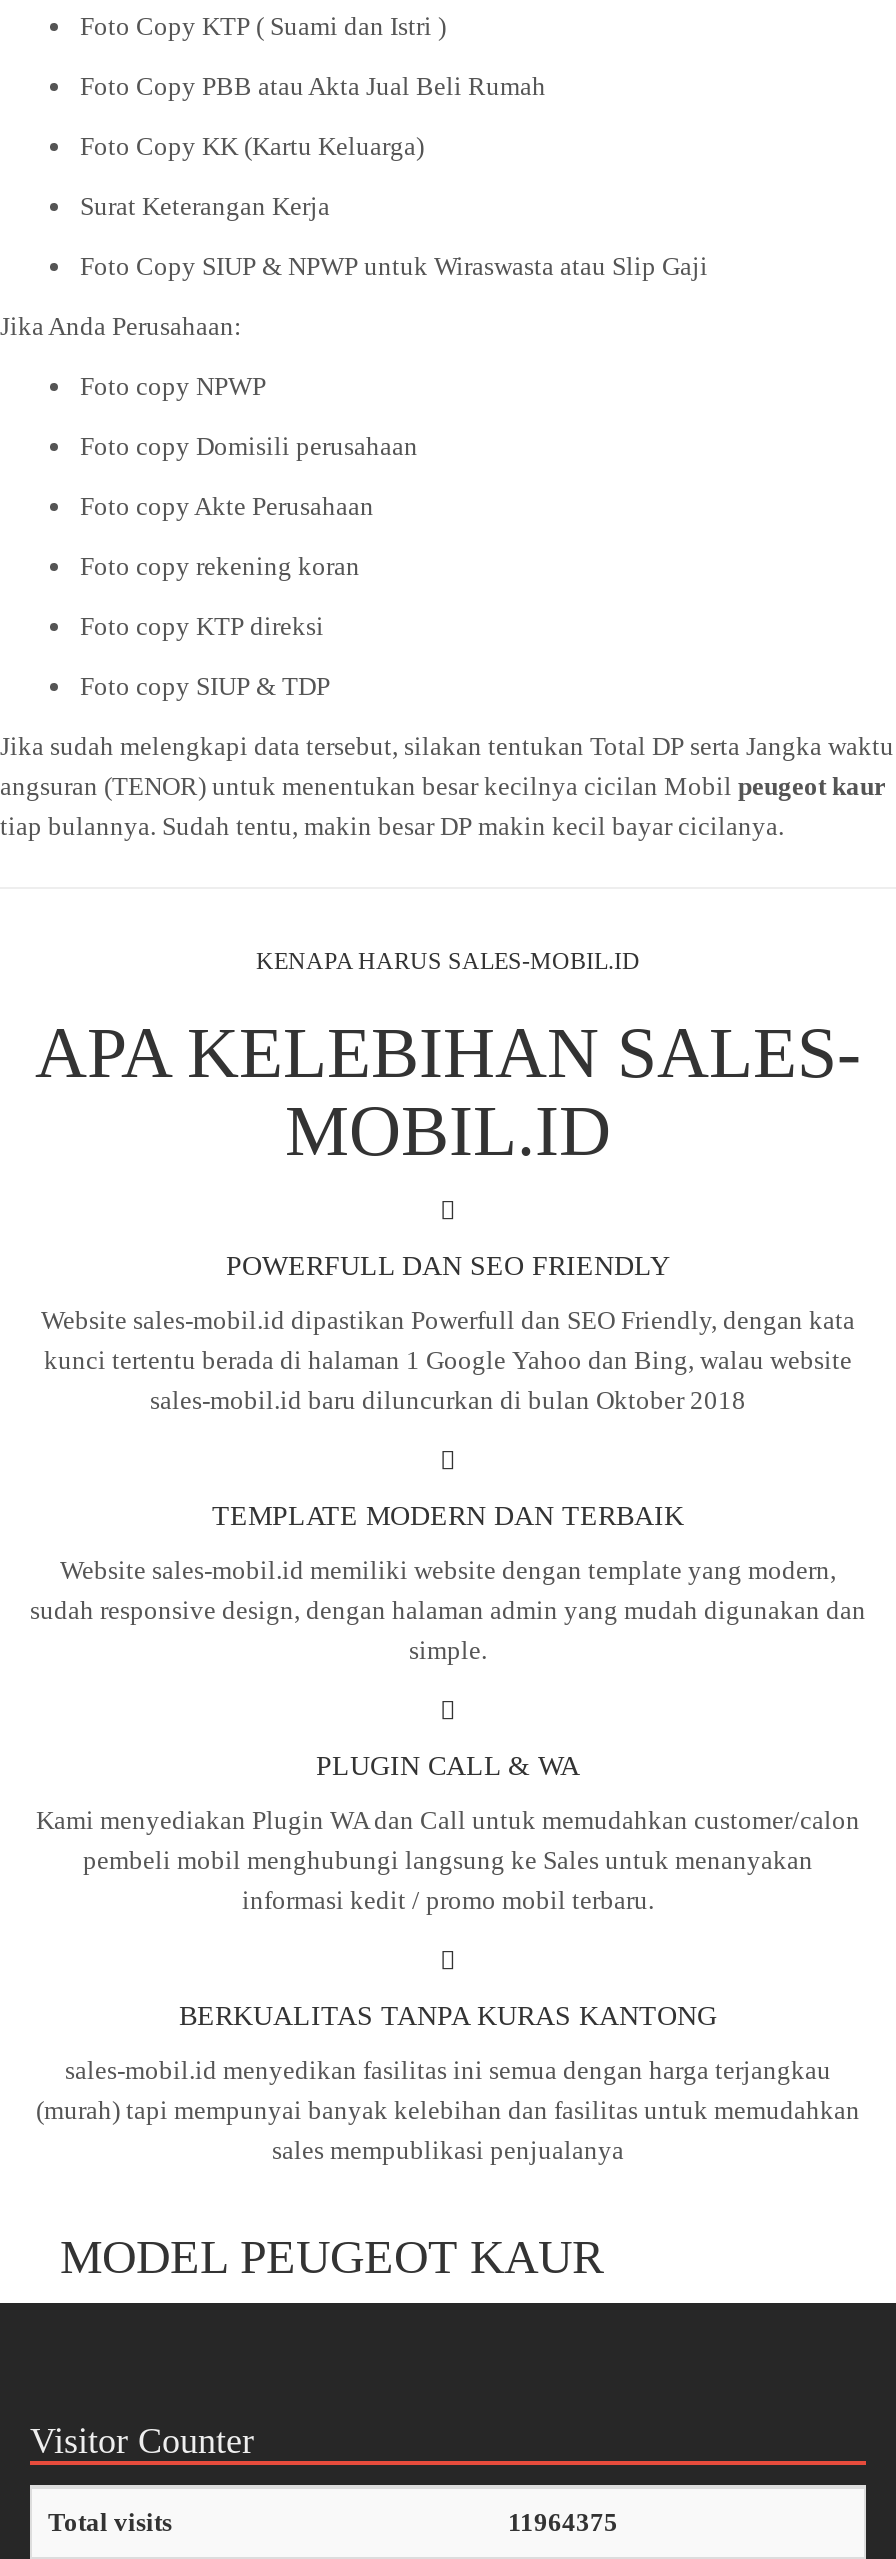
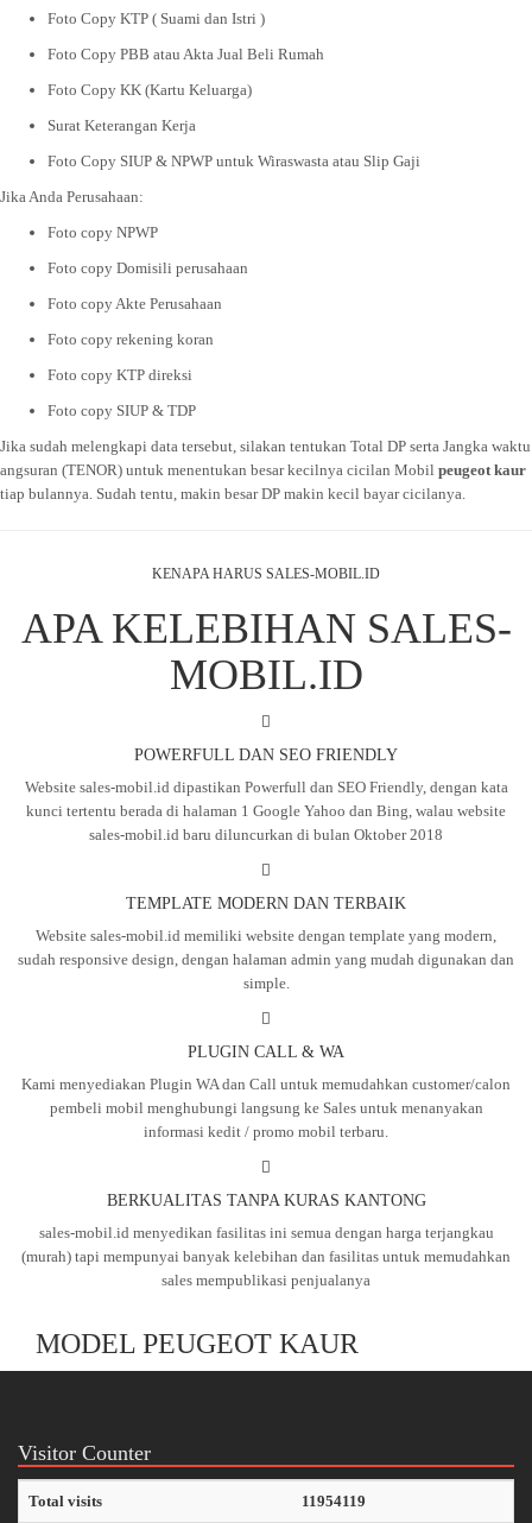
- 11964375
+ 11954119
